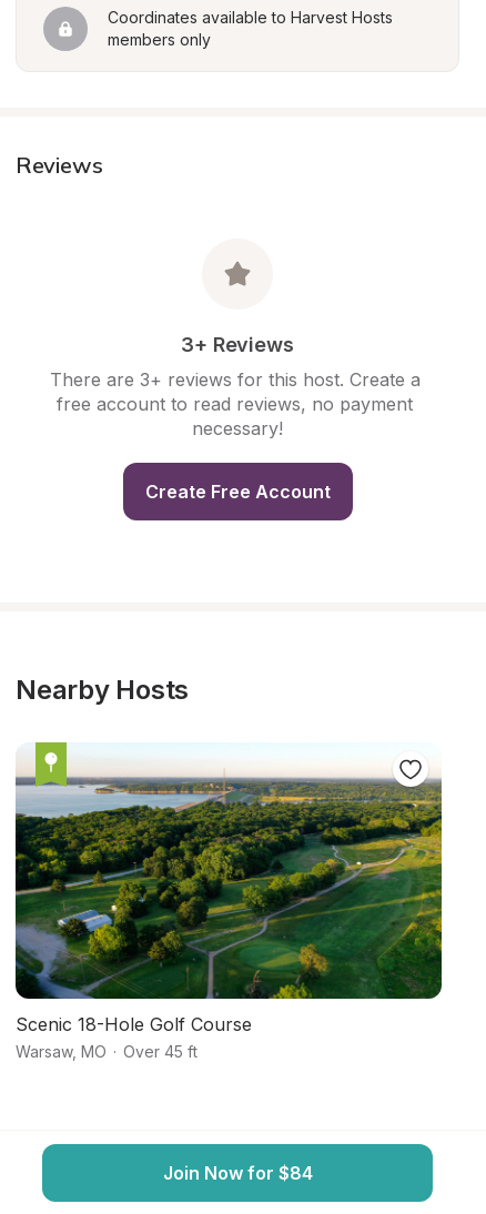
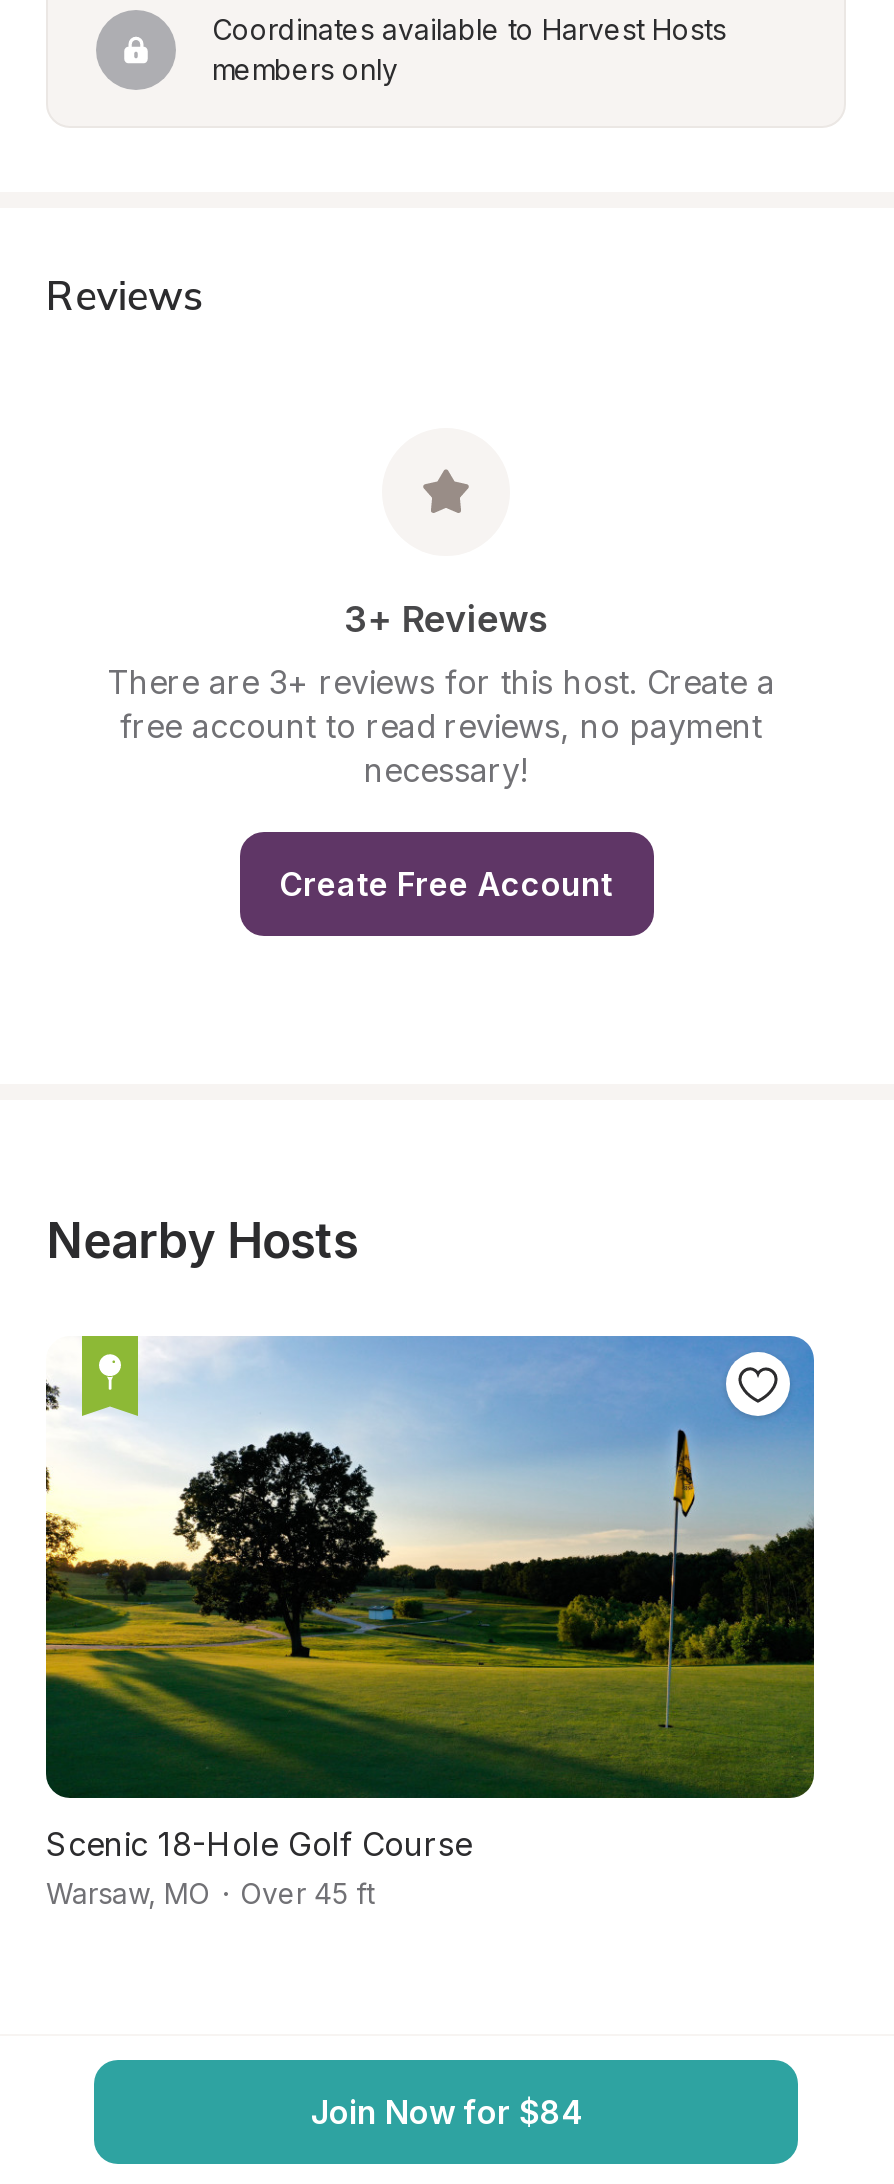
- [image]
+ [image]
